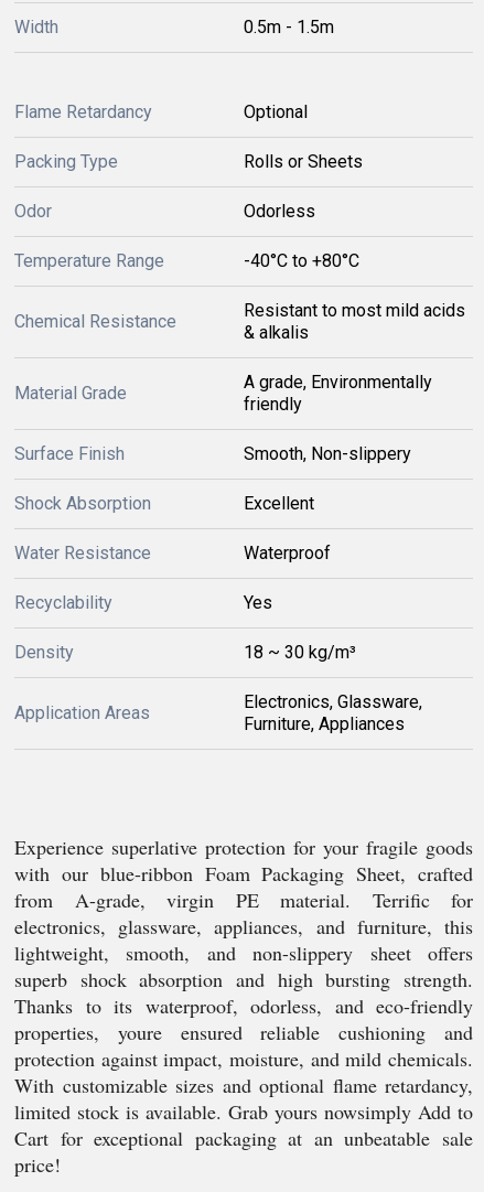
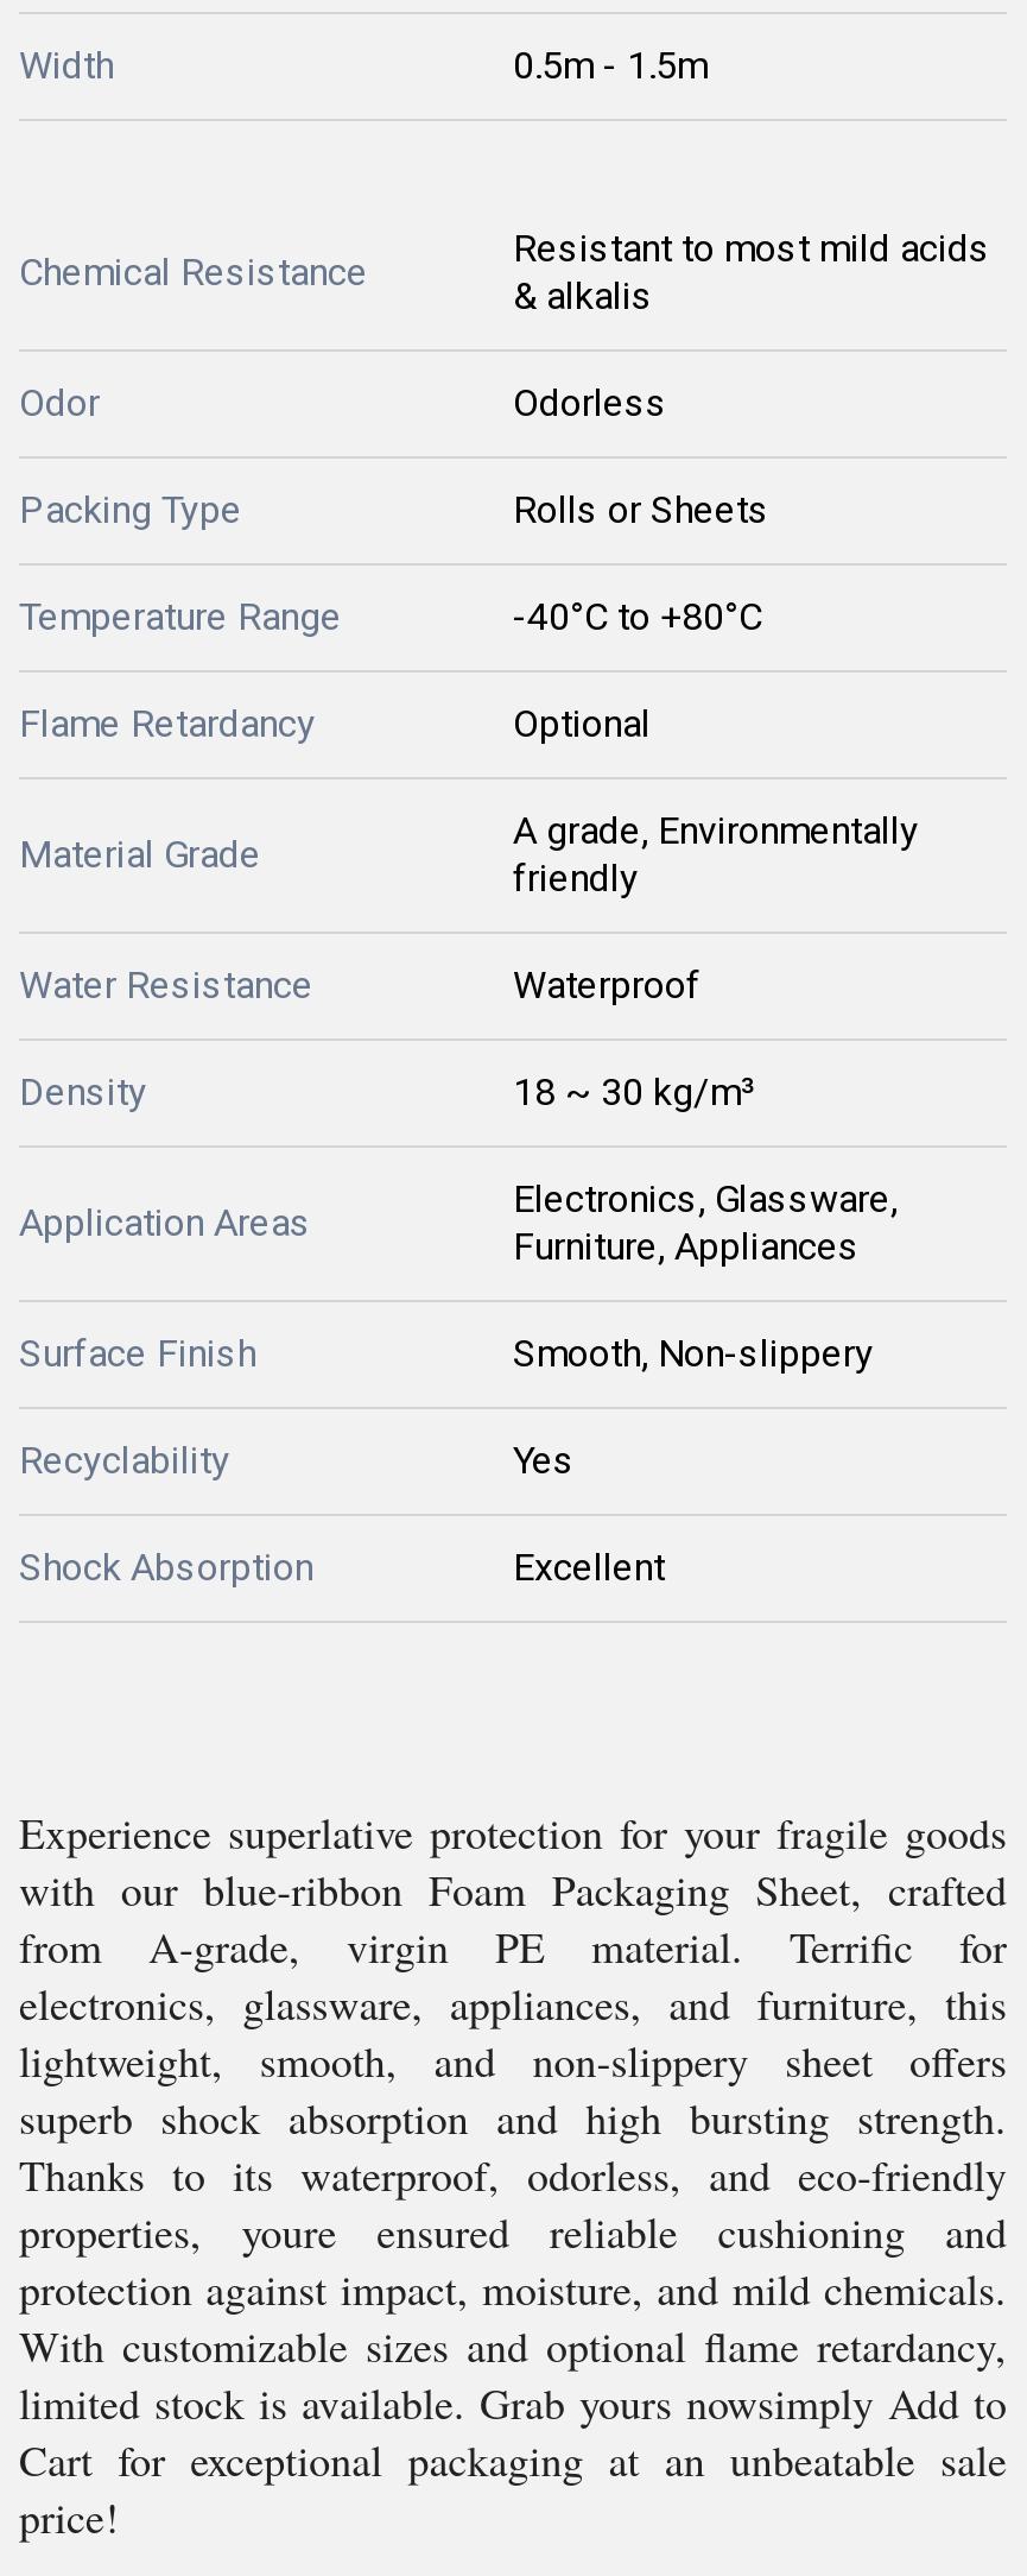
moved down: Flame Retardancy | Optional | Packing Type | Rolls or Sheets | Odor | Odorless | Temperature Range | -40°C to +80°C

moved up: Chemical Resistance | Resistant to most mild acids | & alkalis

moved down: Surface Finish | Smooth, Non-slippery | Shock Absorption | Excellent

moved up: Water Resistance | Waterproof

moved down: Recyclability | Yes

moved up: Density | Application Areas | Electronics, Glassware, | Furniture, Appliances
